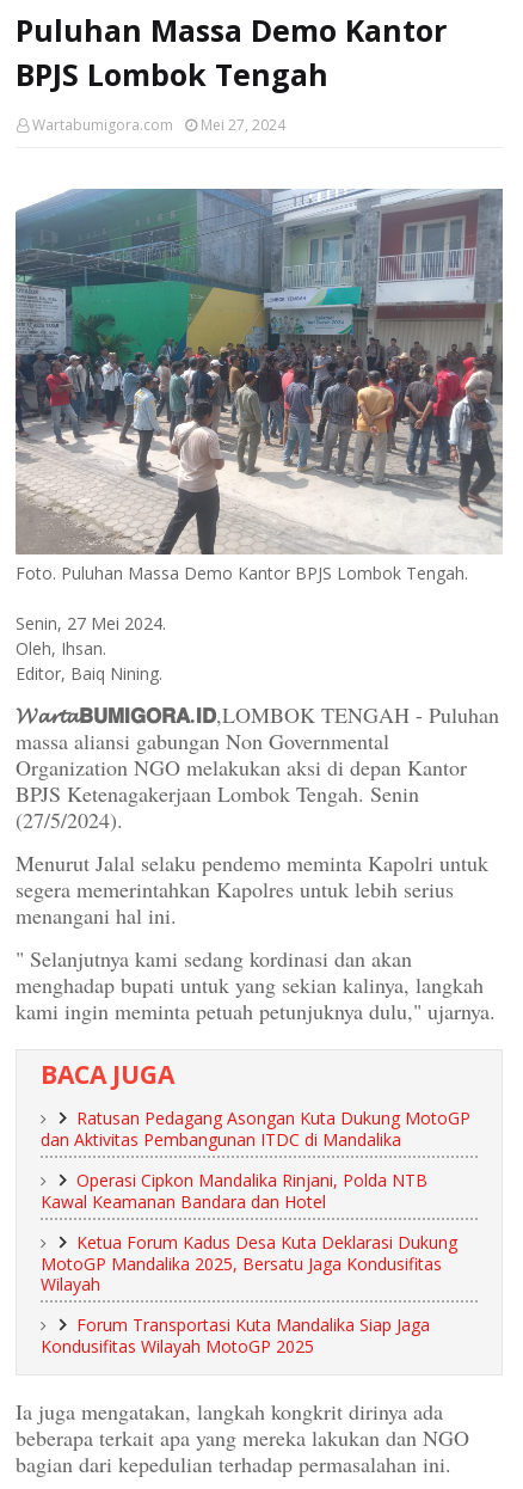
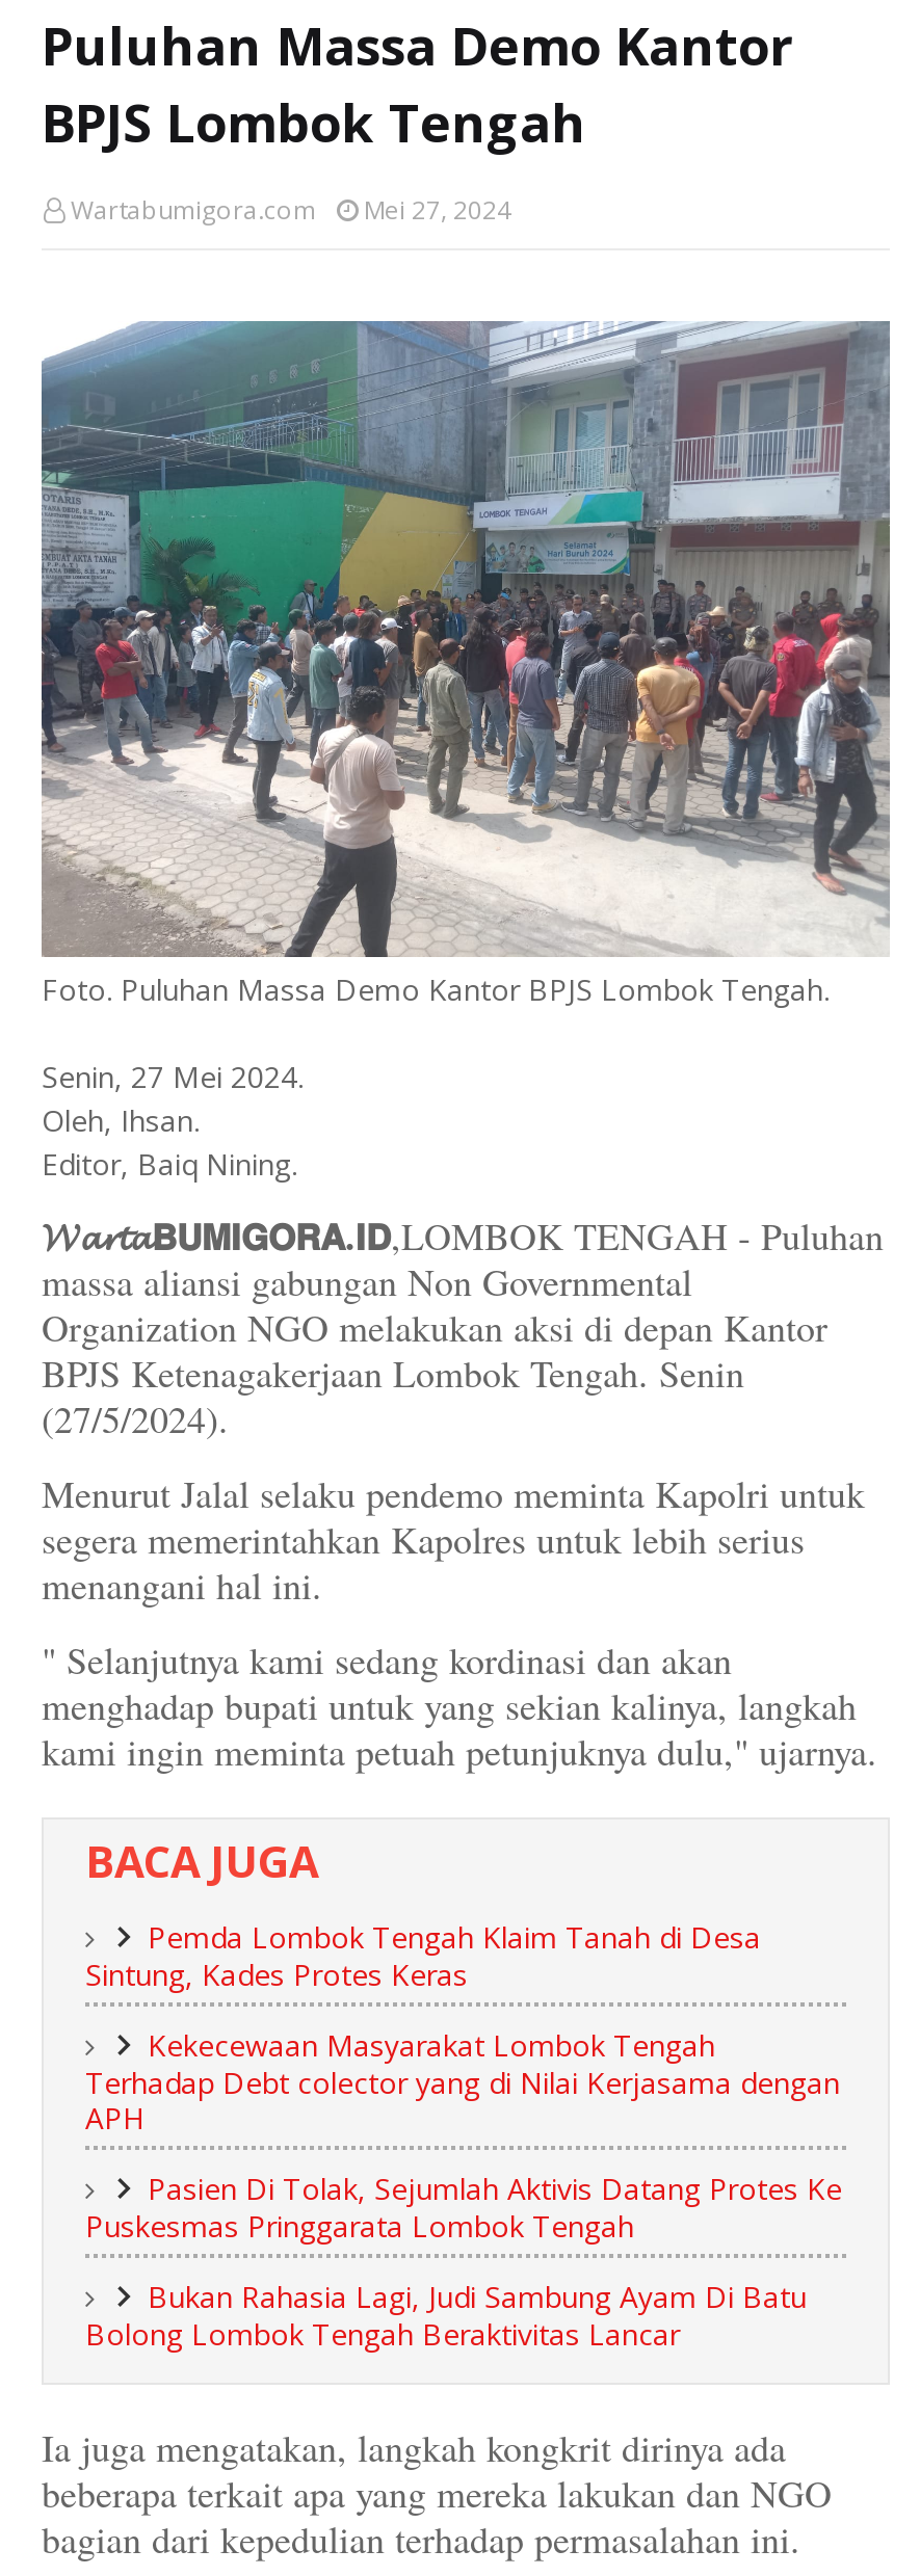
- Ratusan Pedagang Asongan Kuta Dukung MotoGP
- dan Aktivitas Pembangunan ITDC di Mandalika
+ Pemda Lombok Tengah Klaim Tanah di Desa
+ Sintung, Kades Protes Keras

- Operasi Cipkon Mandalika Rinjani, Polda NTB
- Kawal Keamanan Bandara dan Hotel
+ Kekecewaan Masyarakat Lombok Tengah
+ Terhadap Debt colector yang di Nilai Kerjasama dengan
+ APH

- Ketua Forum Kadus Desa Kuta Deklarasi Dukung
- MotoGP Mandalika 2025, Bersatu Jaga Kondusifitas
- Wilayah
+ Pasien Di Tolak, Sejumlah Aktivis Datang Protes Ke
+ Puskesmas Pringgarata Lombok Tengah

- Forum Transportasi Kuta Mandalika Siap Jaga
- Kondusifitas Wilayah MotoGP 2025
+ Bukan Rahasia Lagi, Judi Sambung Ayam Di Batu
+ Bolong Lombok Tengah Beraktivitas Lancar
